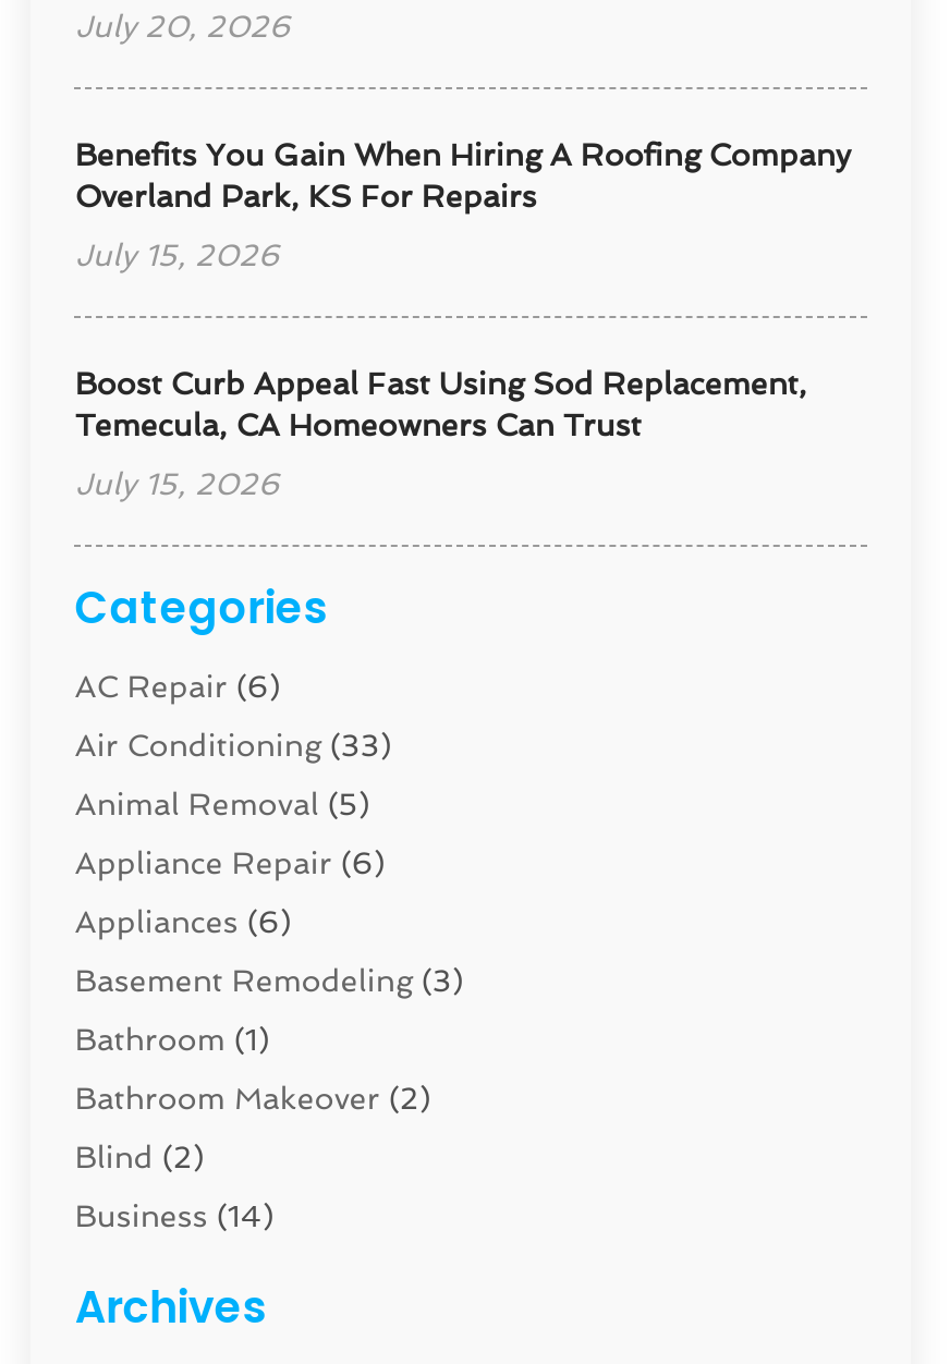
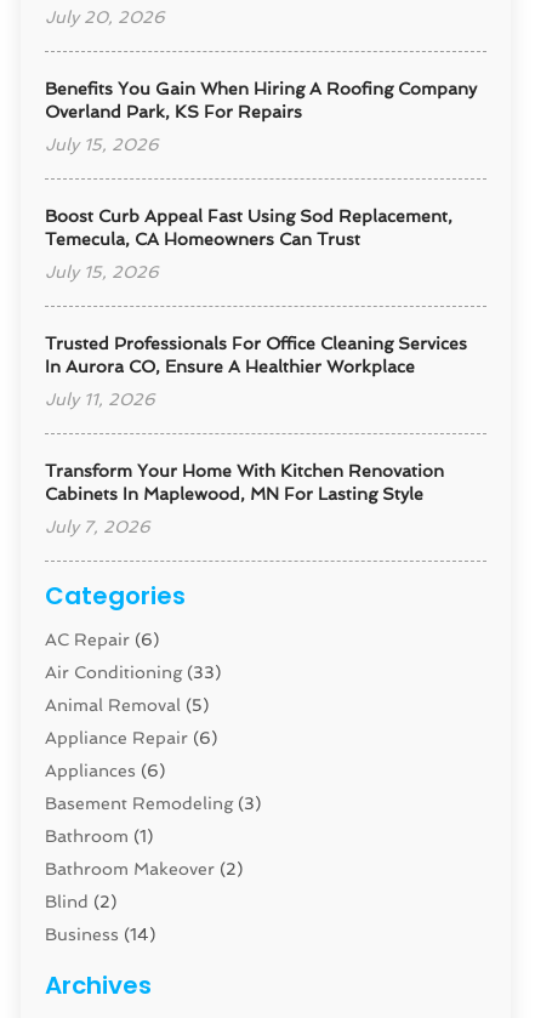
+ Trusted Professionals For Office Cleaning Services
+ In Aurora CO, Ensure A Healthier Workplace
+ July 11, 2026

+ Transform Your Home With Kitchen Renovation
+ Cabinets In Maplewood, MN For Lasting Style
+ July 7, 2026
